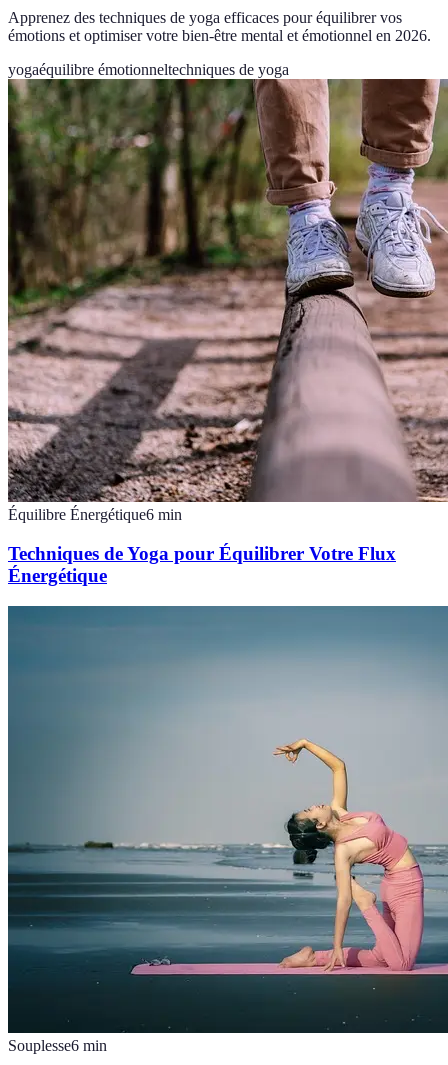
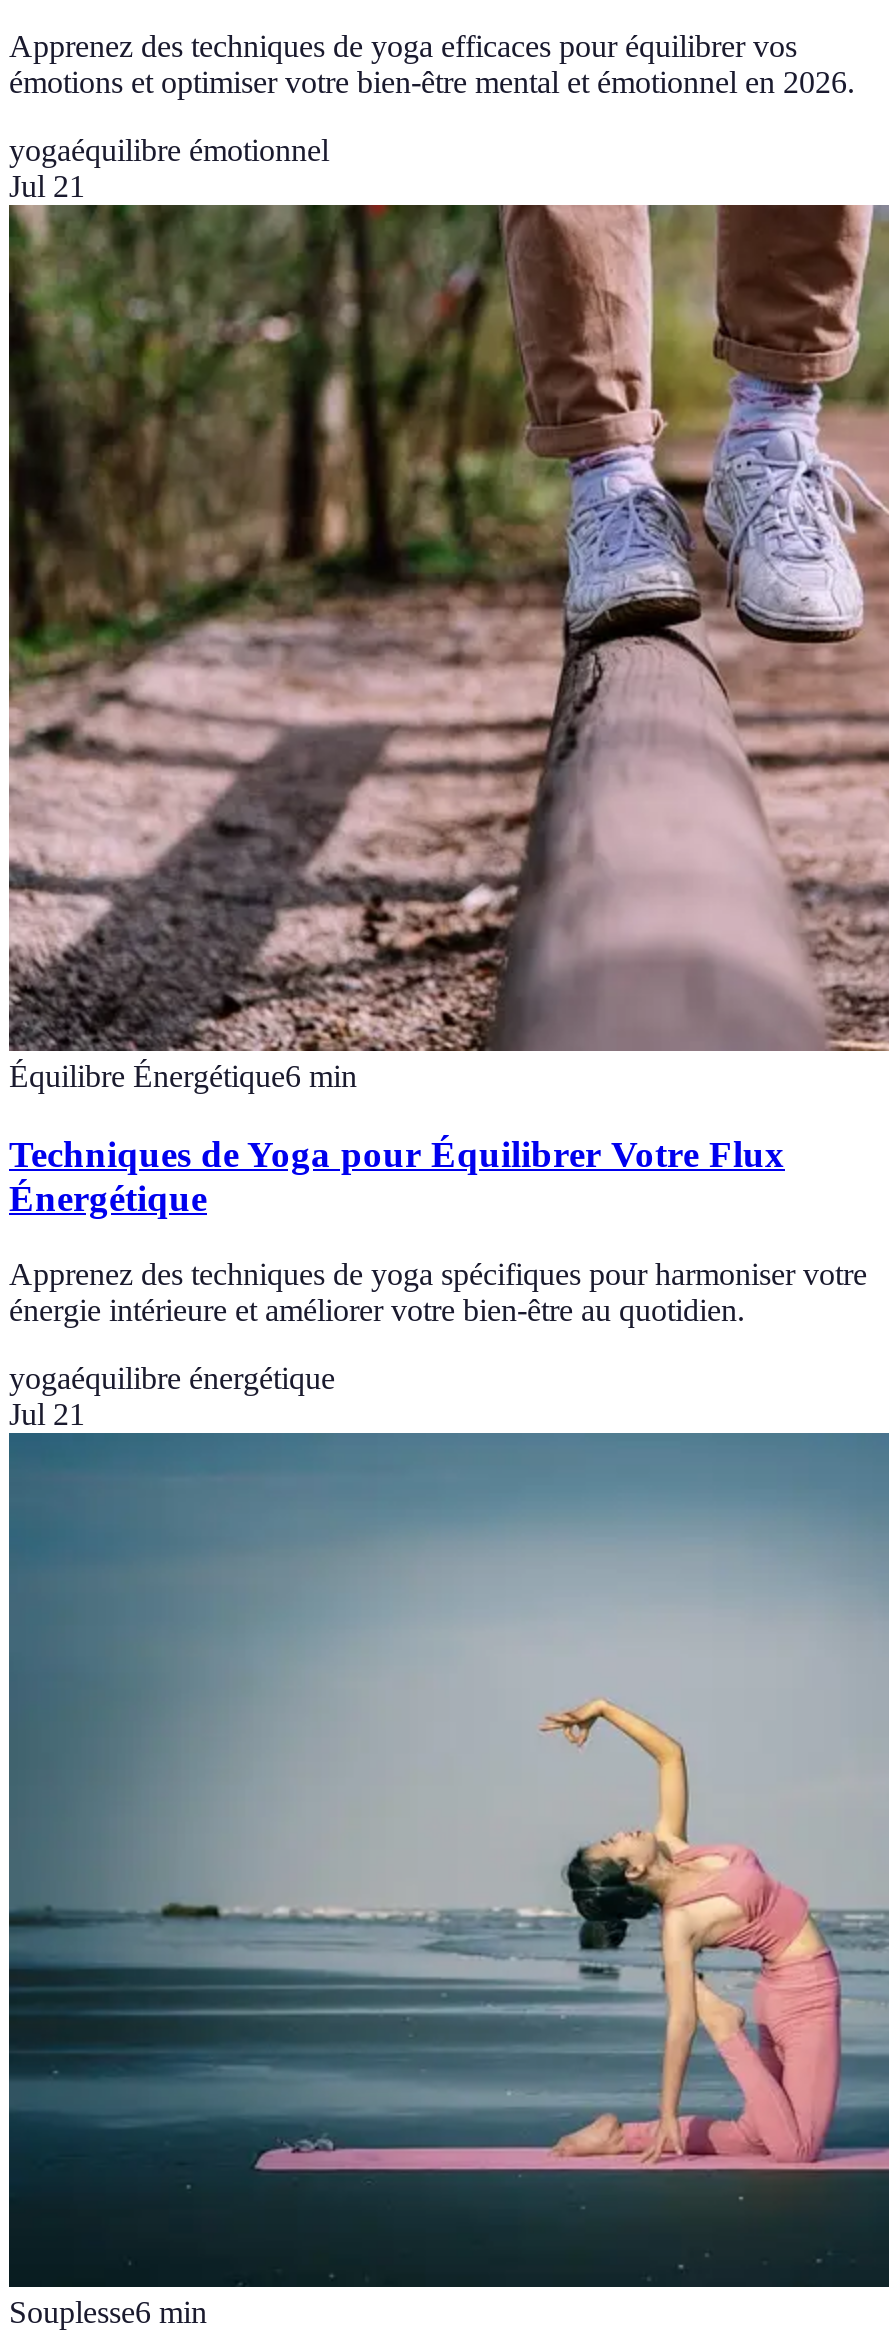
- yogaéquilibre émotionneltechniques de yoga
+ yogaéquilibre émotionnel
+ Jul 21

+ Apprenez des techniques de yoga spécifiques pour harmoniser votre
+ énergie intérieure et améliorer votre bien-être au quotidien.
+ yogaéquilibre énergétique
+ Jul 21
